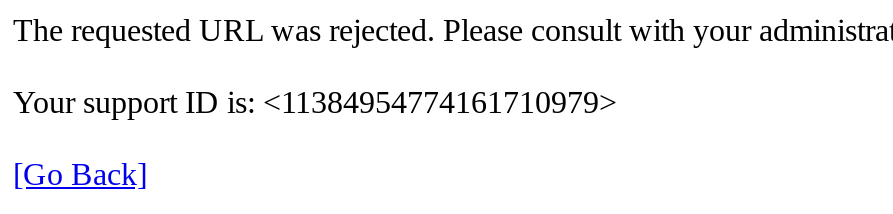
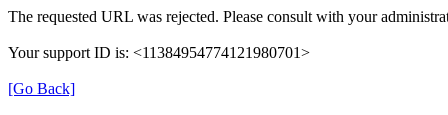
- Your support ID is: <11384954774161710979>
+ Your support ID is: <11384954774121980701>
